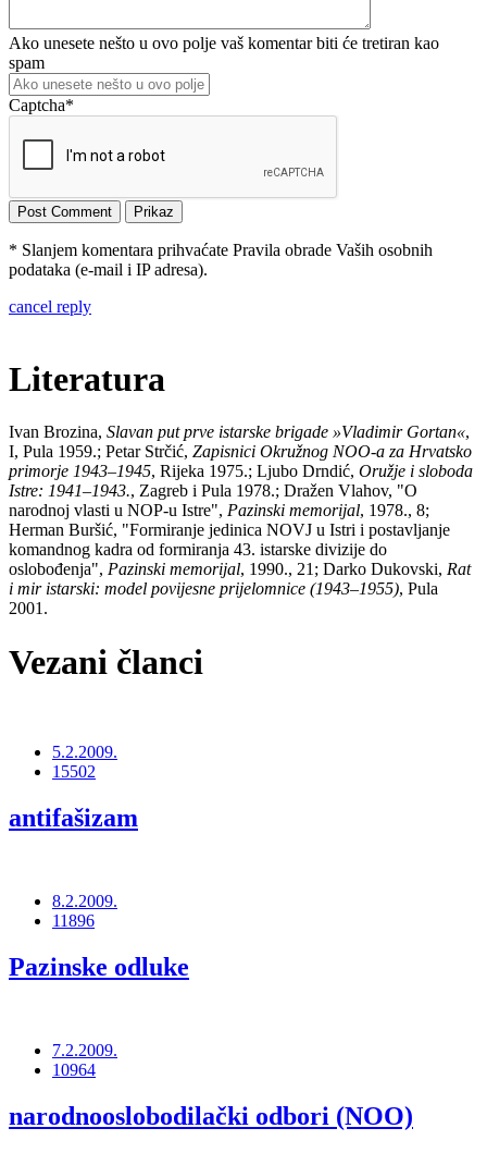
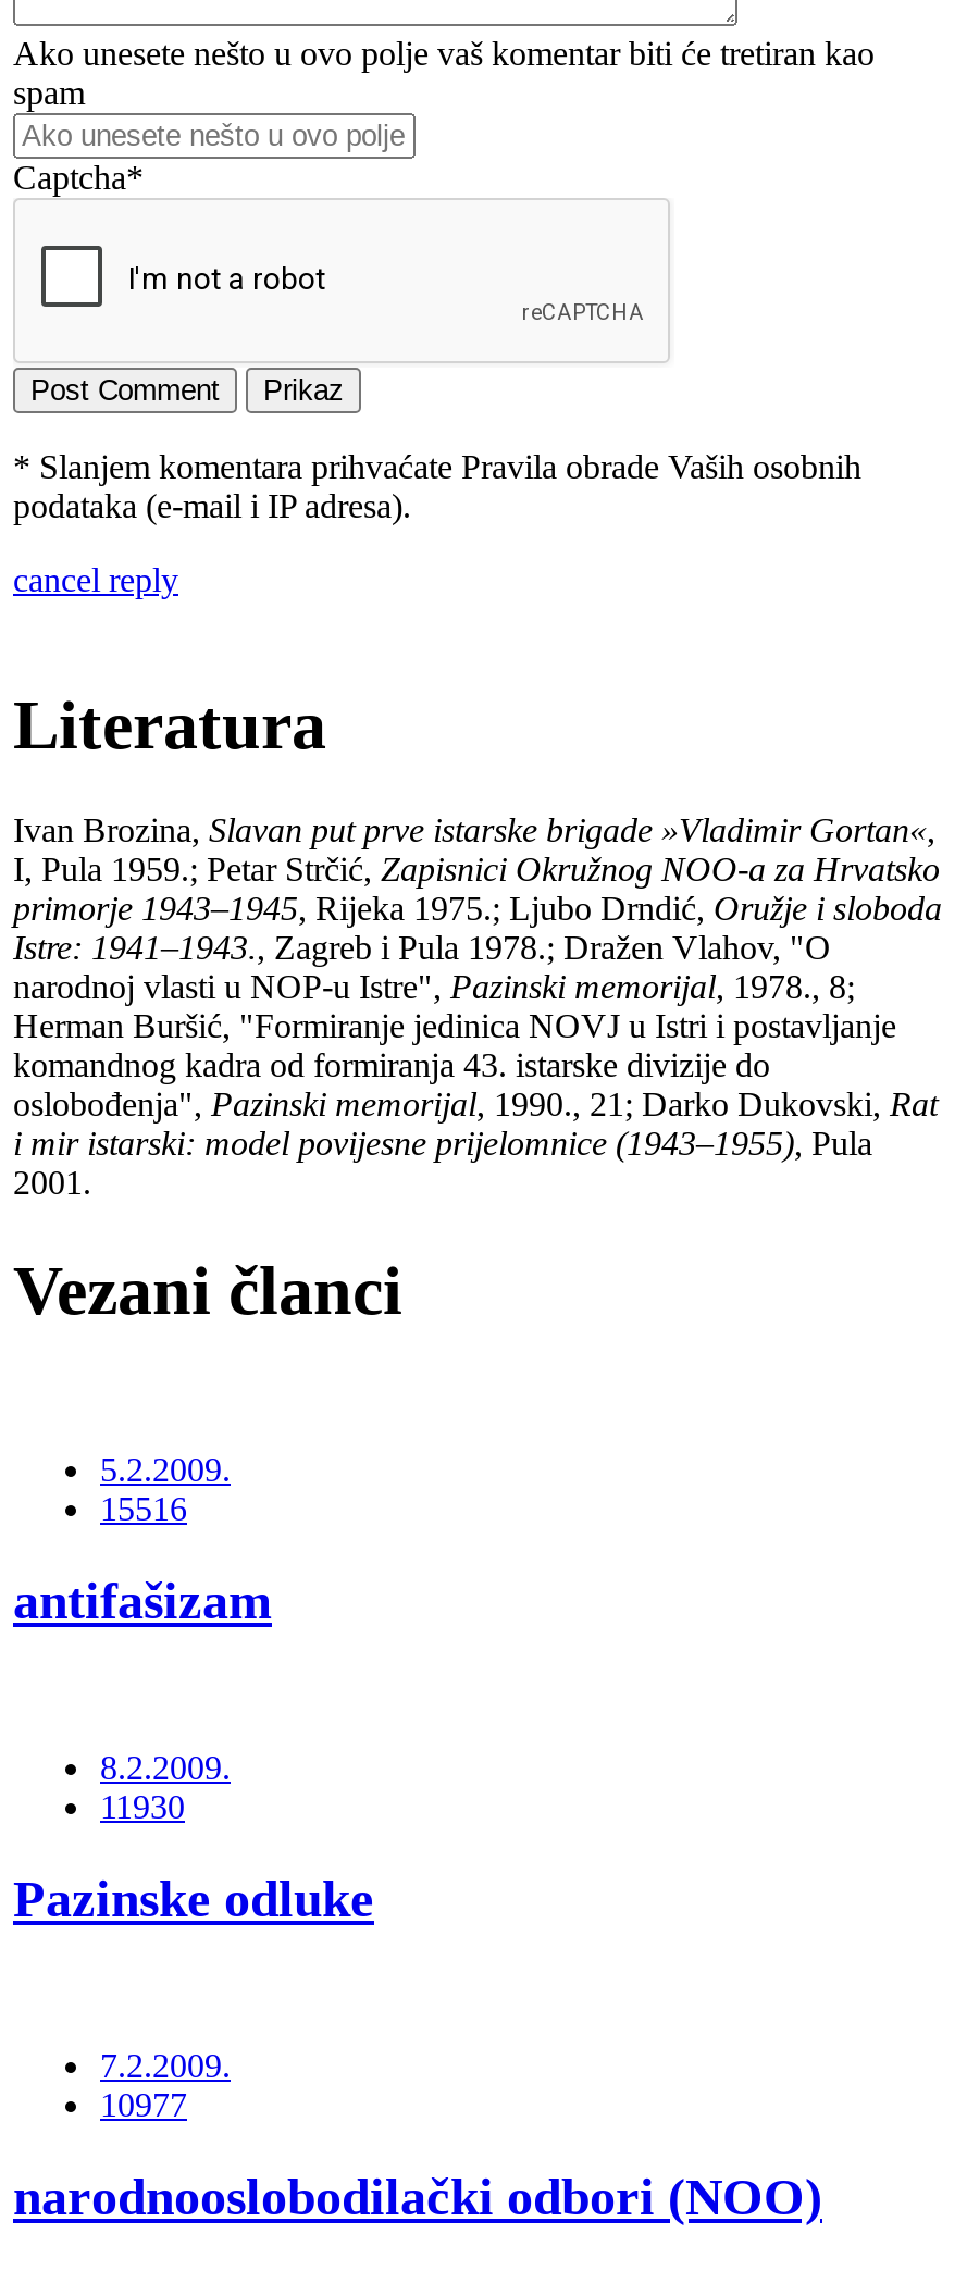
- 15502
+ 15516

- 11896
+ 11930

- 10964
+ 10977
